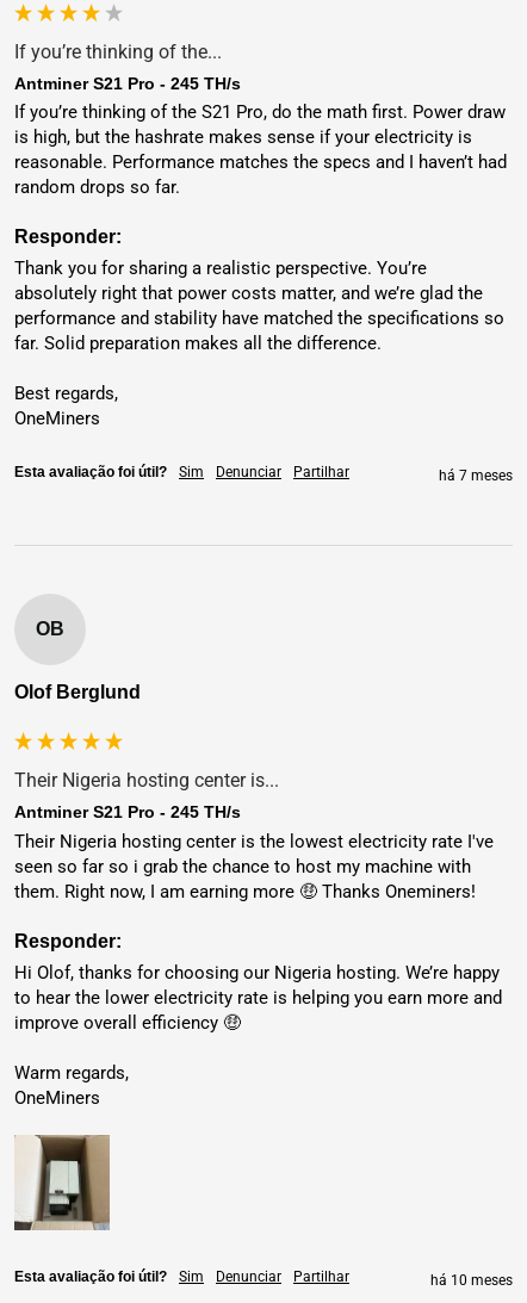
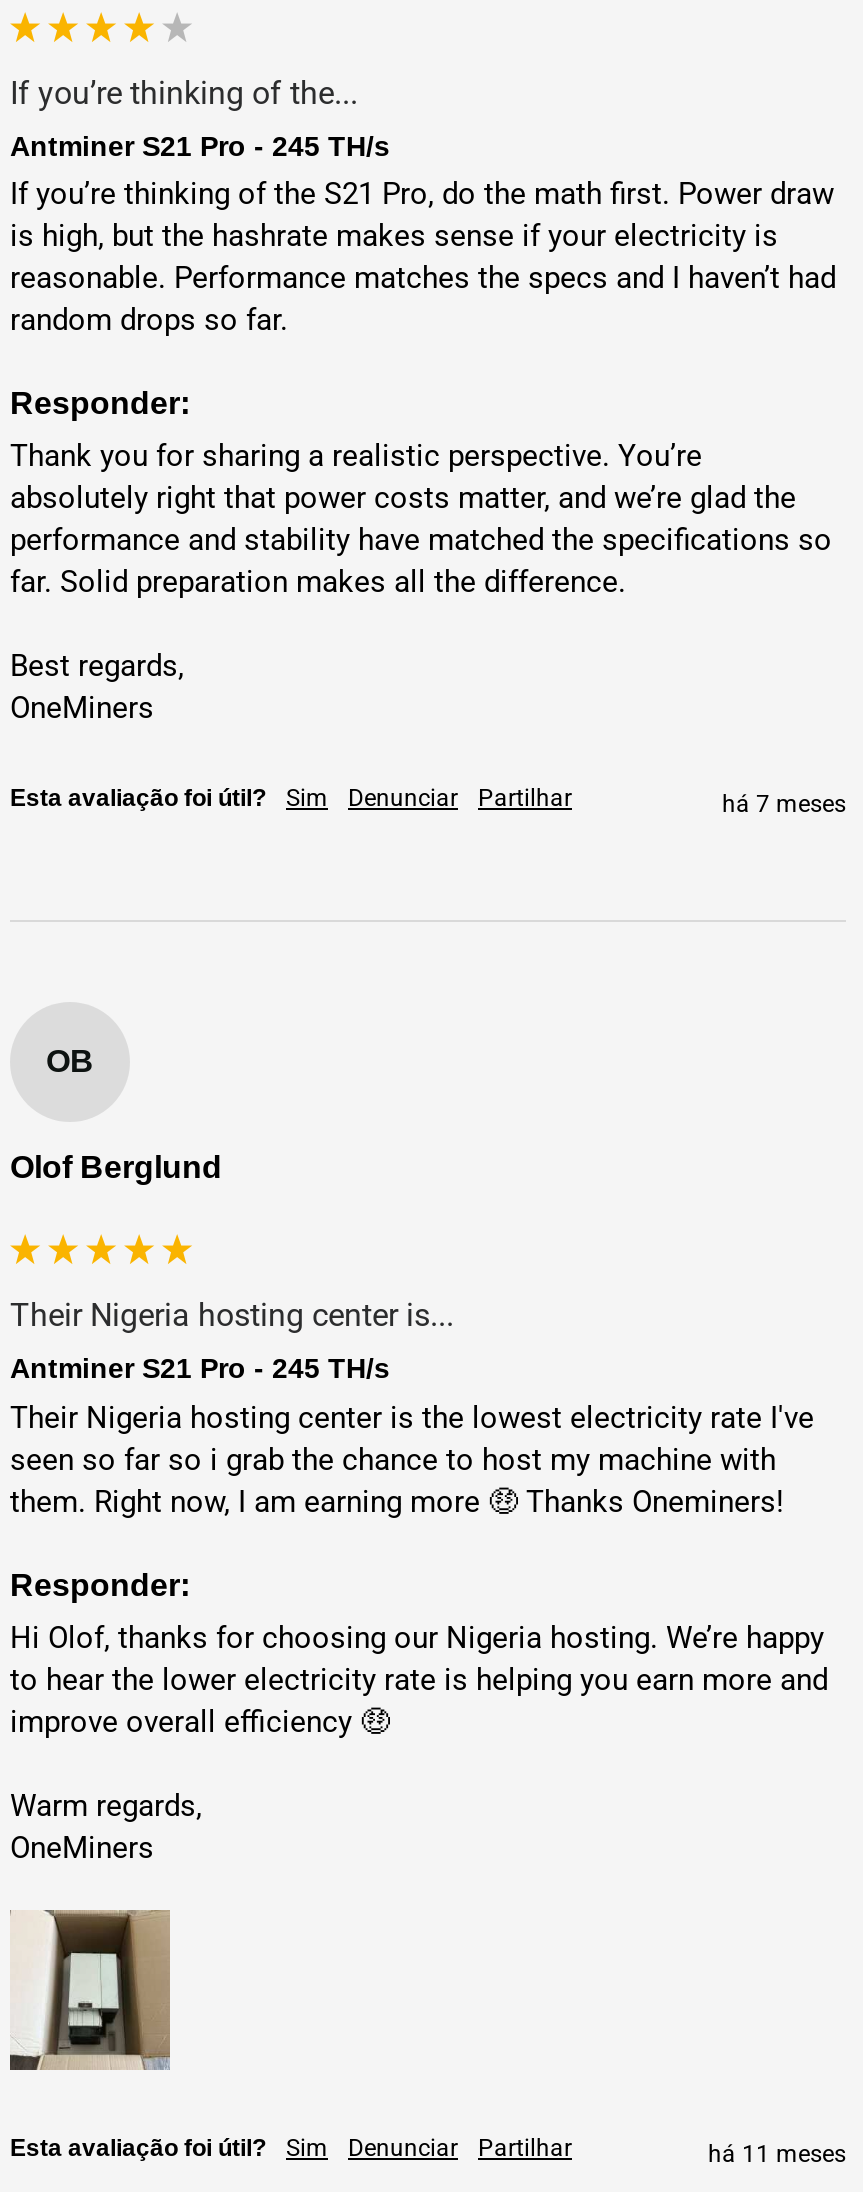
- há 10 meses
+ há 11 meses
